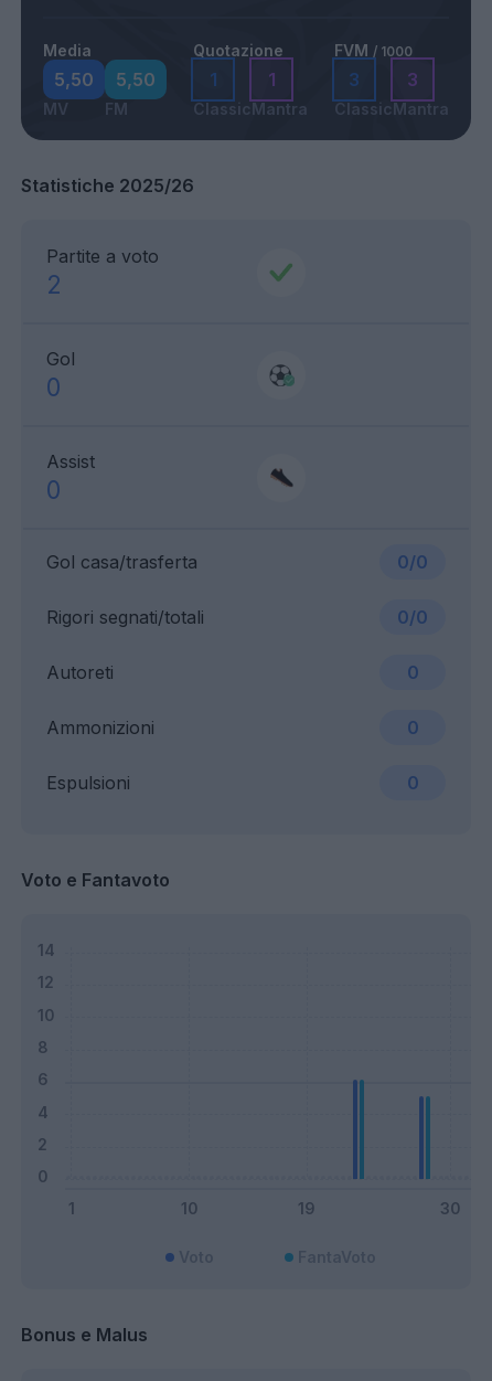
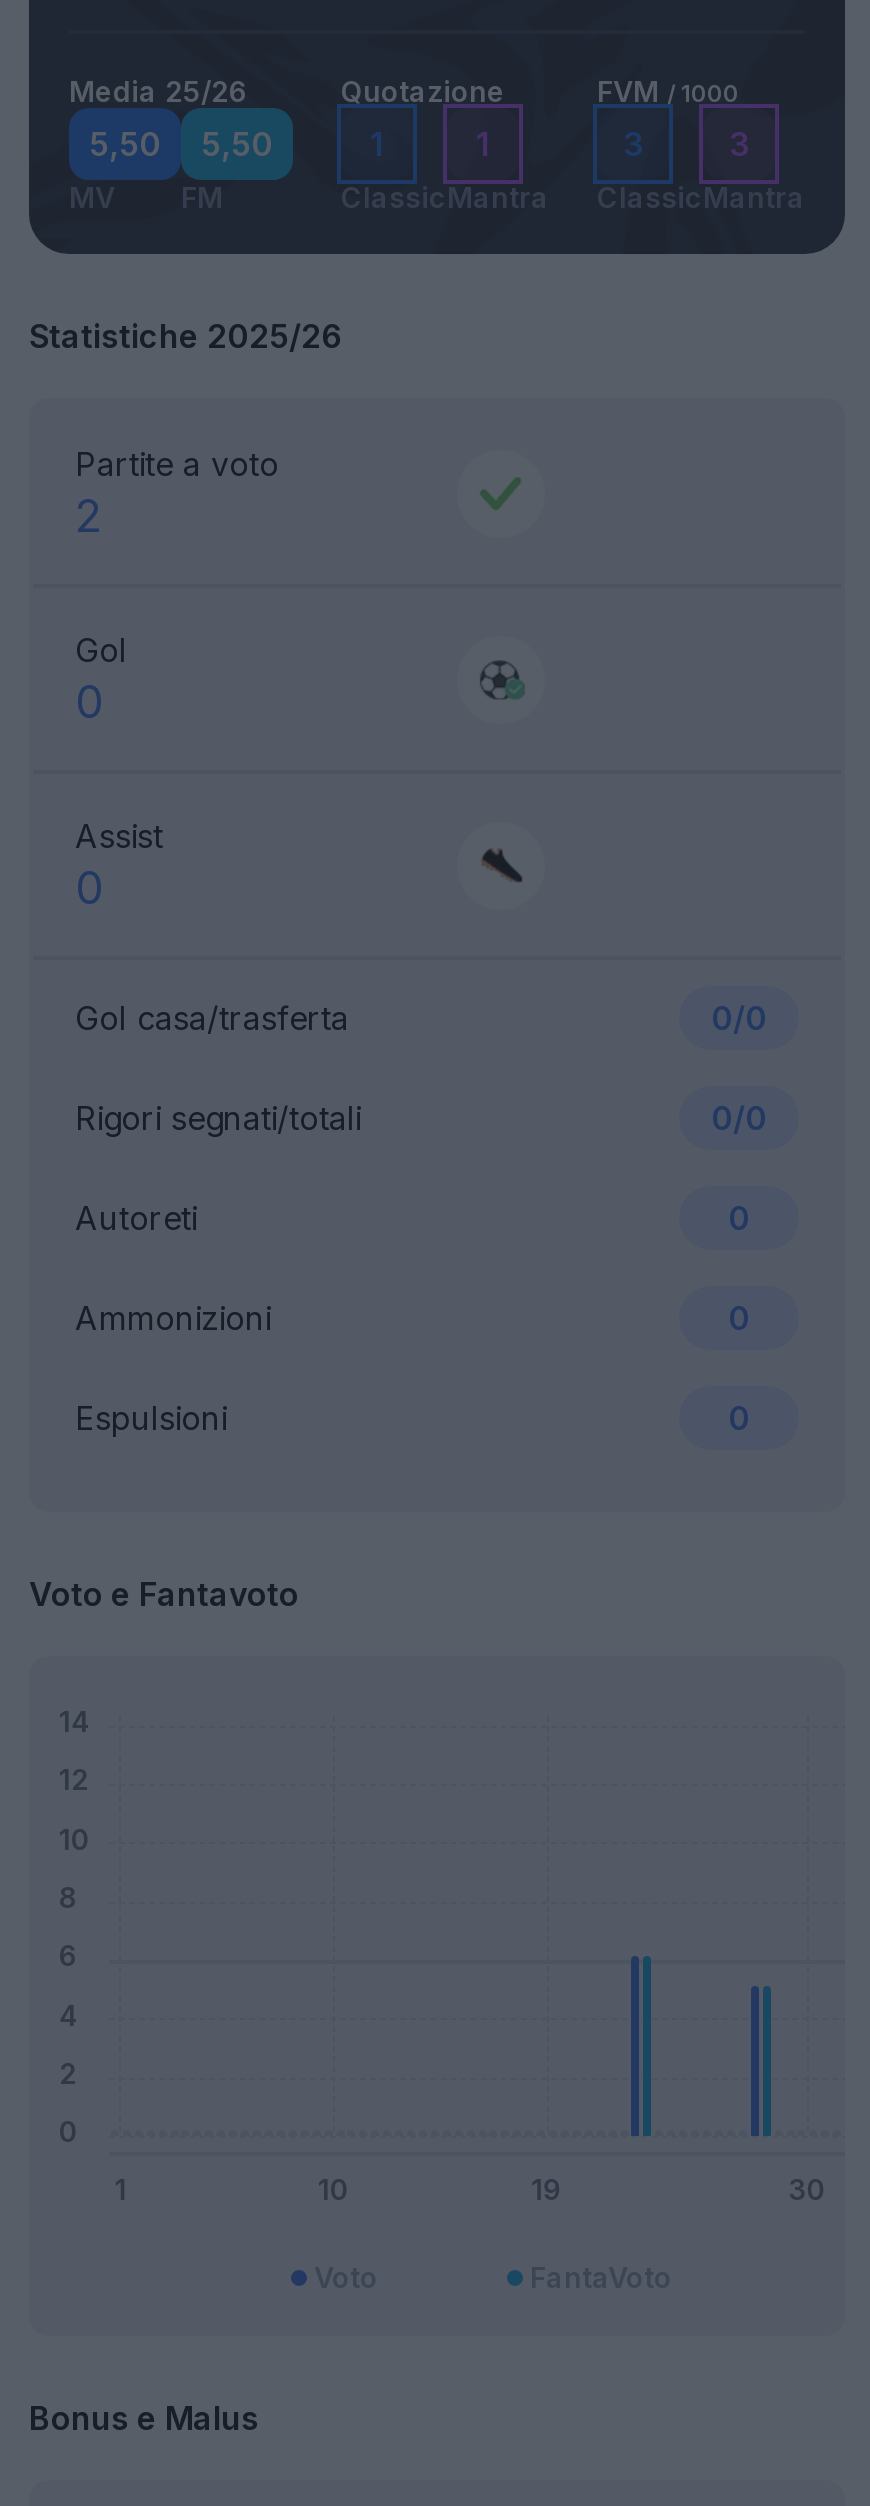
- Media
+ Media 25/26
